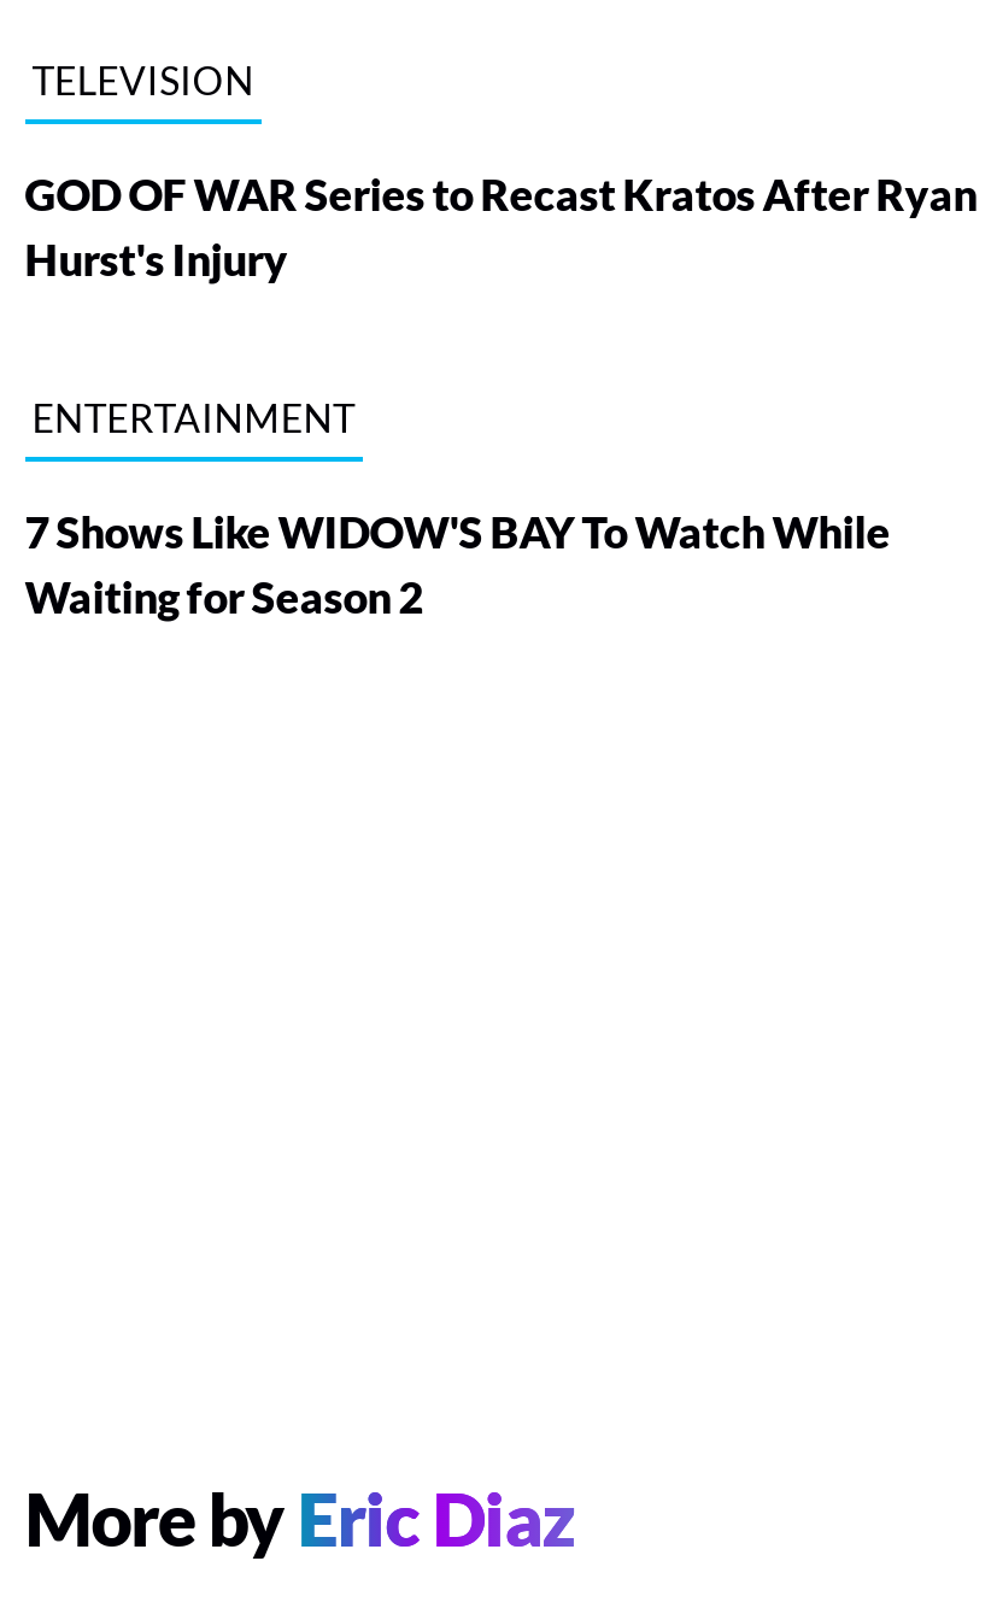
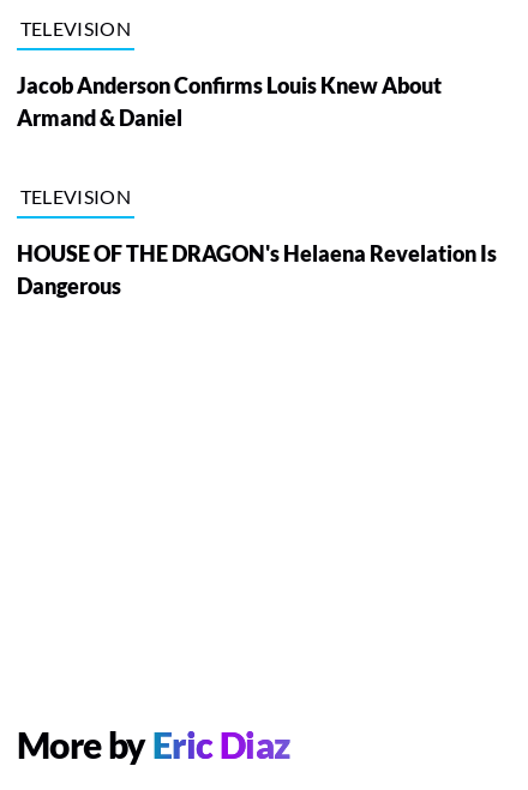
- GOD OF WAR Series to Recast Kratos After Ryan
- Hurst's Injury
+ Jacob Anderson Confirms Louis Knew About
+ Armand & Daniel

- ENTERTAINMENT
+ TELEVISION

- 7 Shows Like WIDOW'S BAY To Watch While
- Waiting for Season 2
+ HOUSE OF THE DRAGON's Helaena Revelation Is
+ Dangerous
